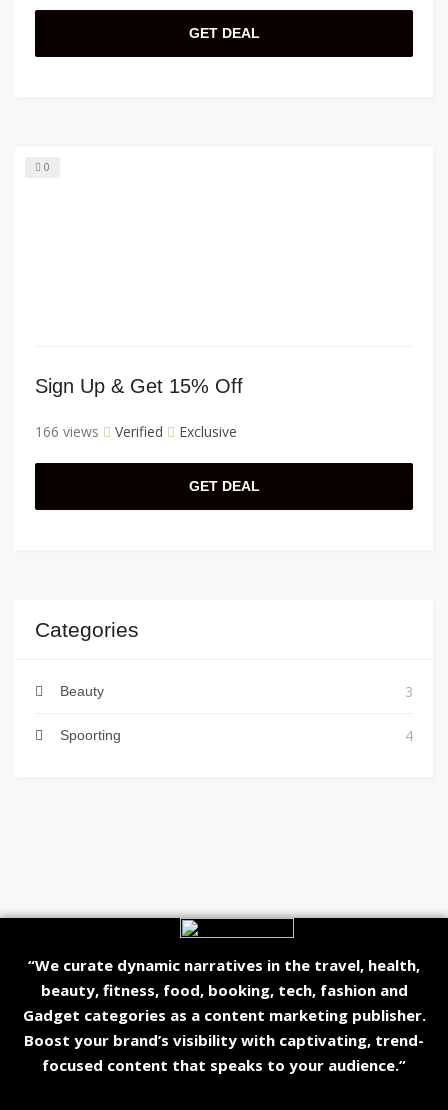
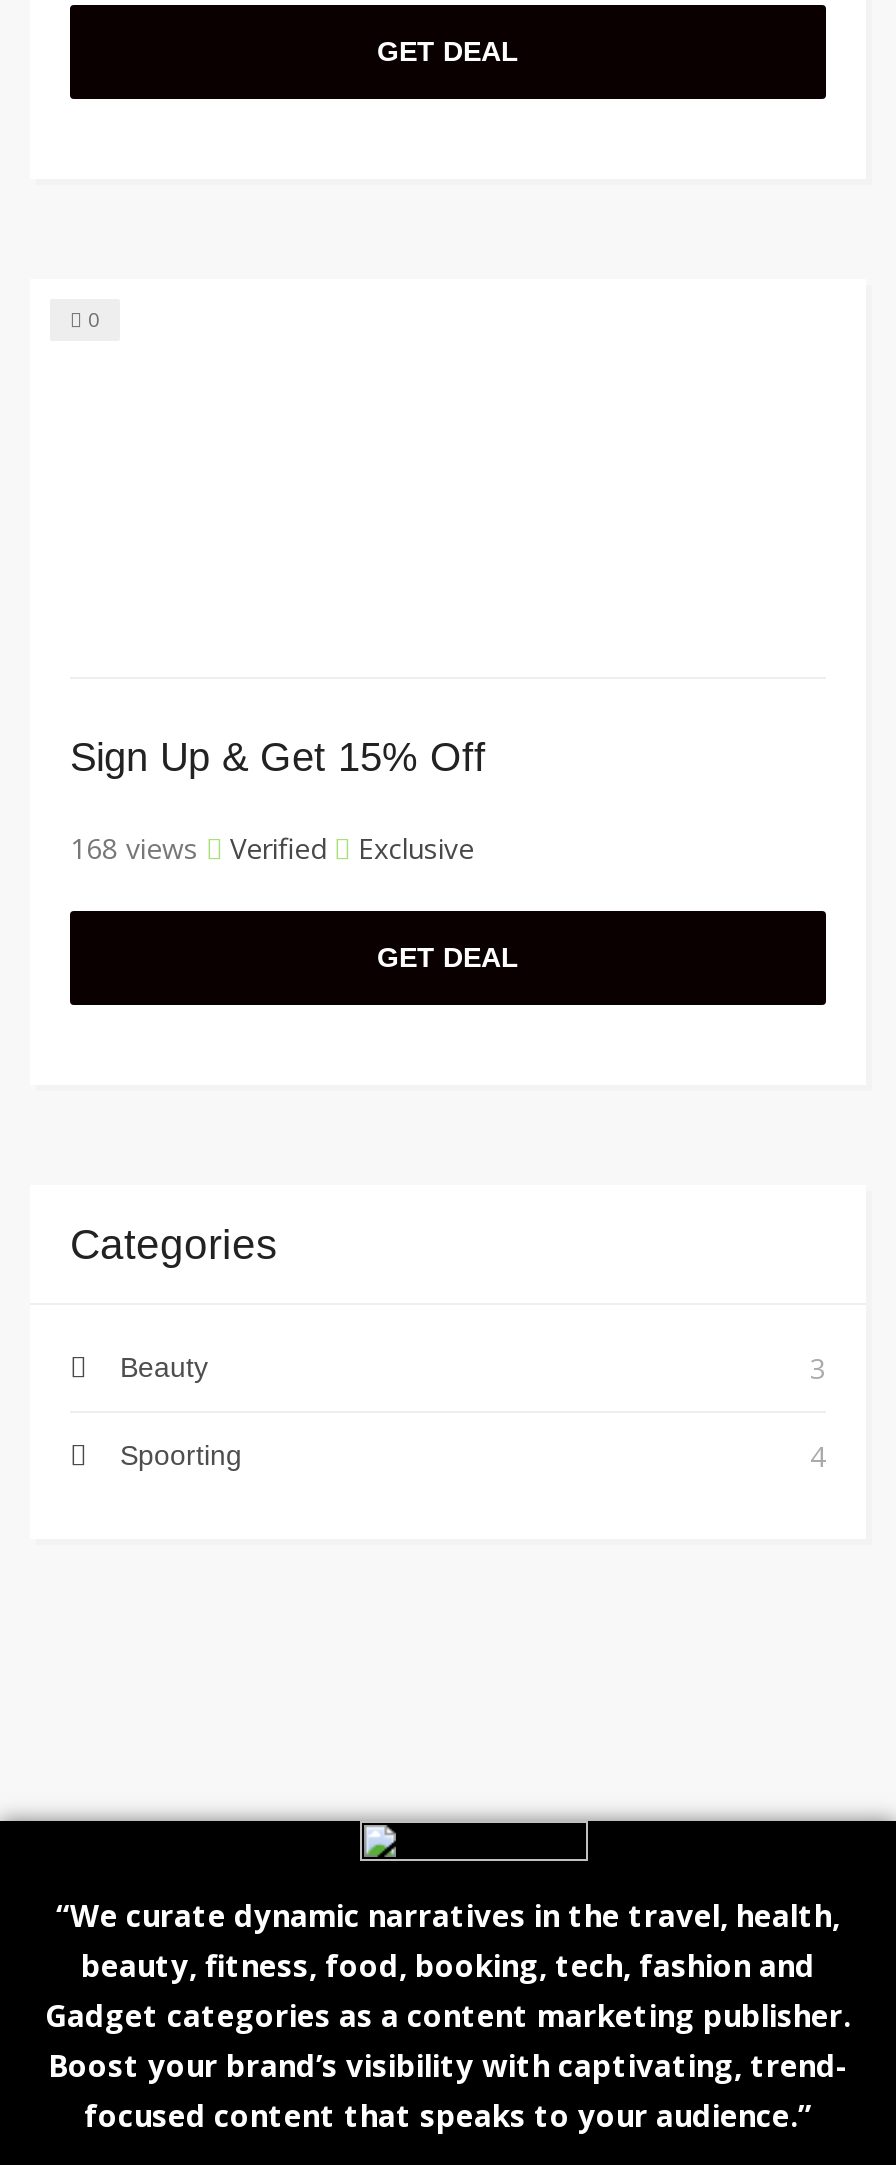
- 166 views Verified Exclusive
+ 168 views Verified Exclusive
